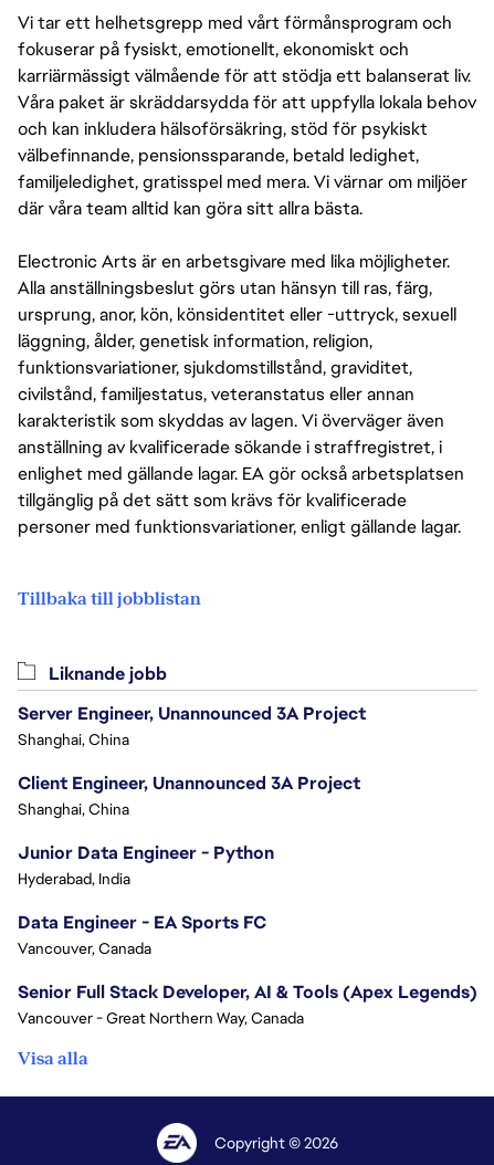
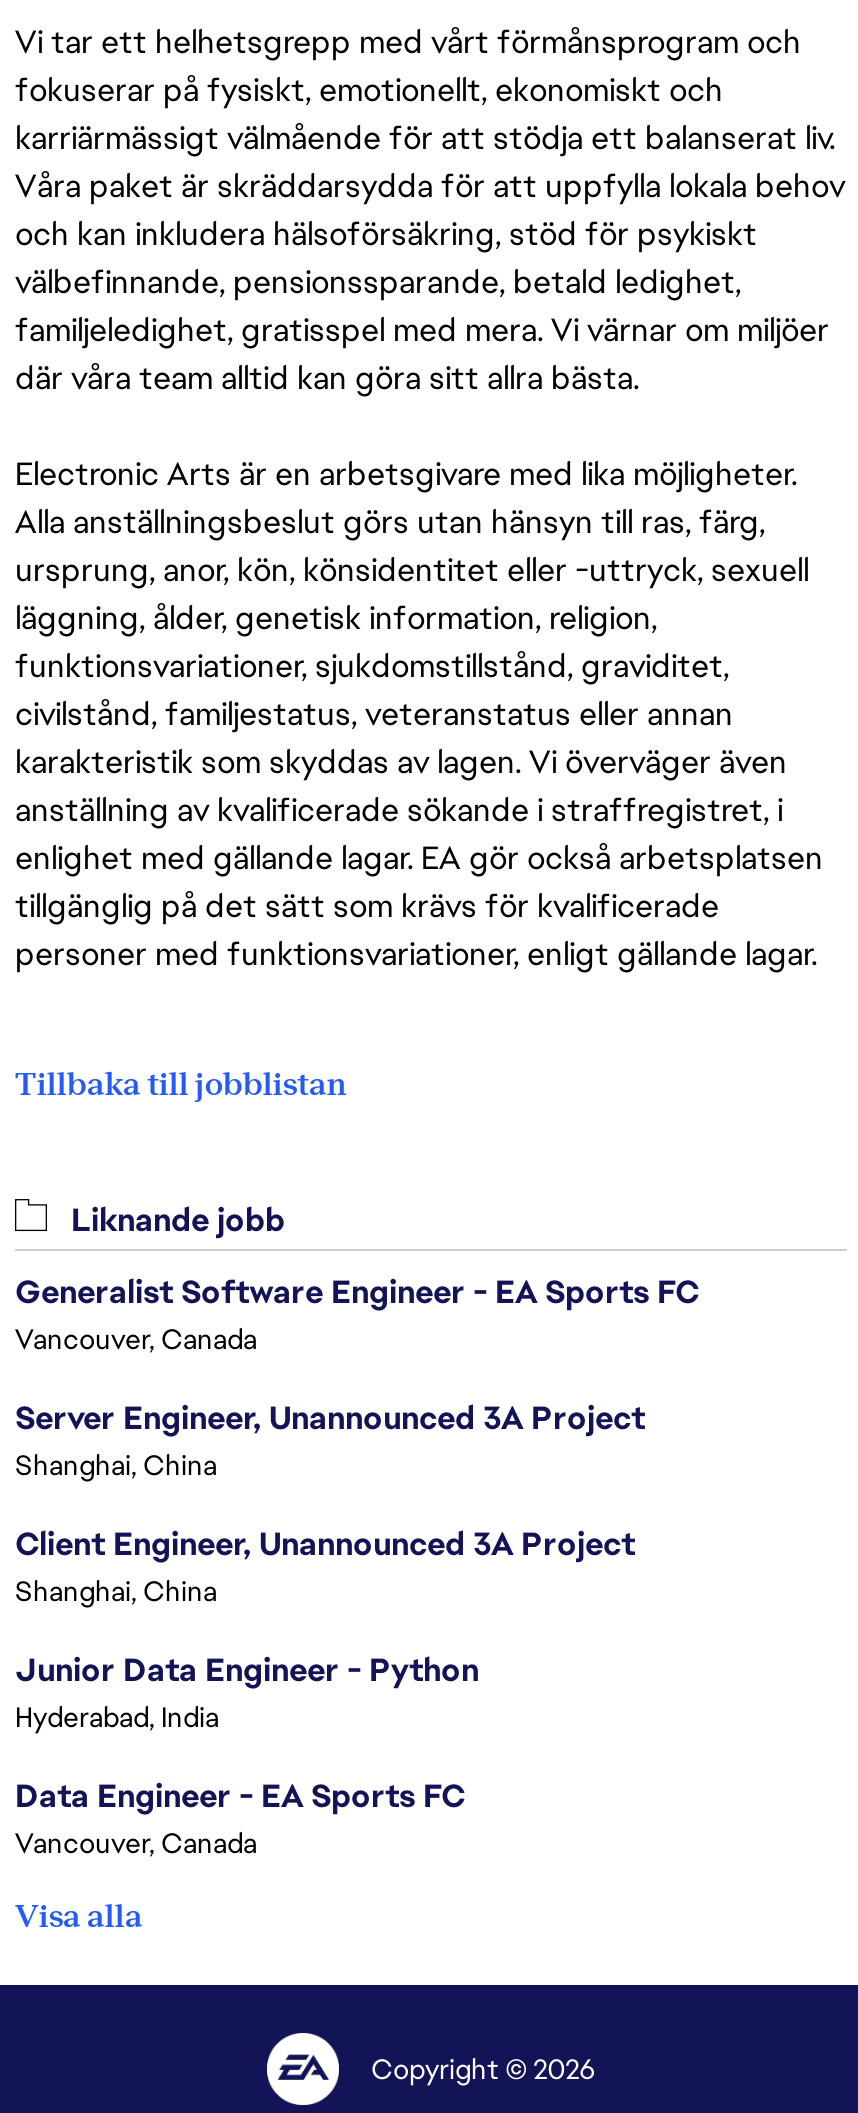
+ Generalist Software Engineer - EA Sports FC
+ Vancouver, Canada

moved down: Server Engineer, Unannounced 3A Project | Shanghai, China | Client Engineer, Unannounced 3A Project | Shanghai, China | Junior Data Engineer - Python | Hyderabad, India | Data Engineer - EA Sports FC | Vancouver, Canada

- Senior Full Stack Developer, AI & Tools (Apex Legends)
- Vancouver - Great Northern Way, Canada
